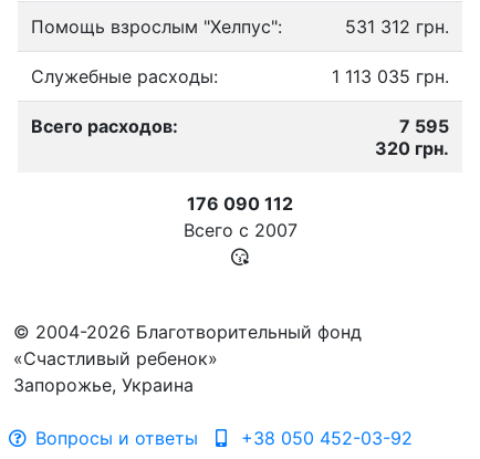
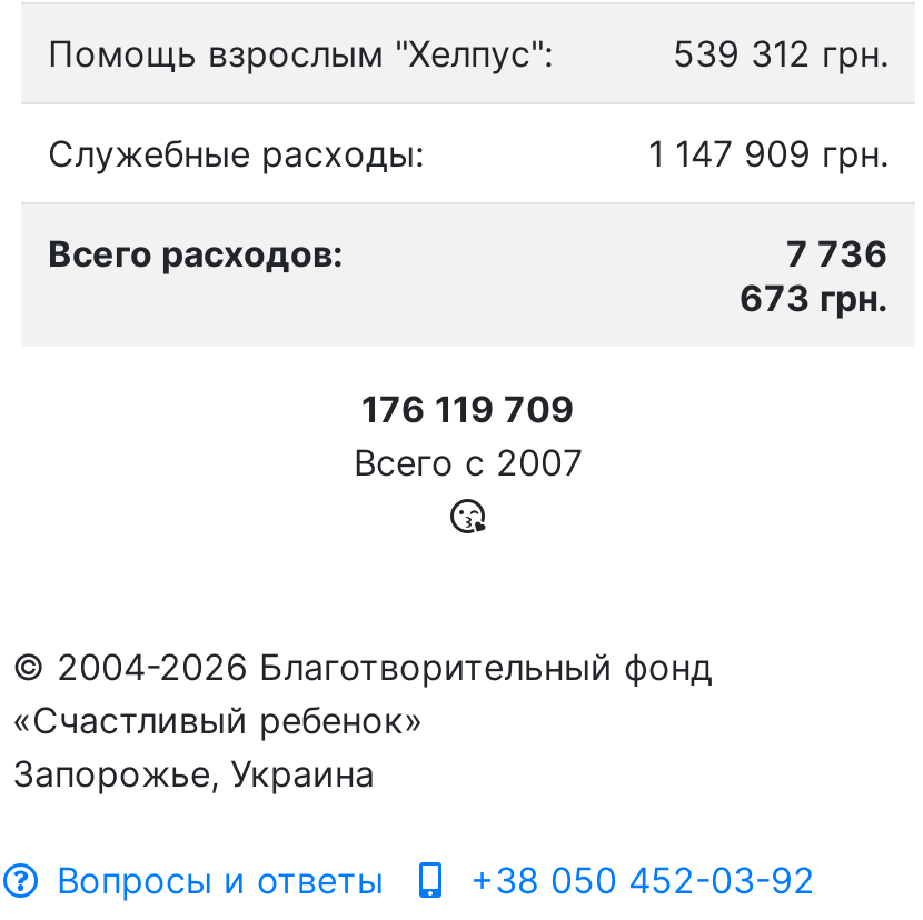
- 531 312 грн.
+ 539 312 грн.

- 1 113 035 грн.
+ 1 147 909 грн.

- 7 595
+ 7 736

- 320 грн.
+ 673 грн.

- 176 090 112
+ 176 119 709
